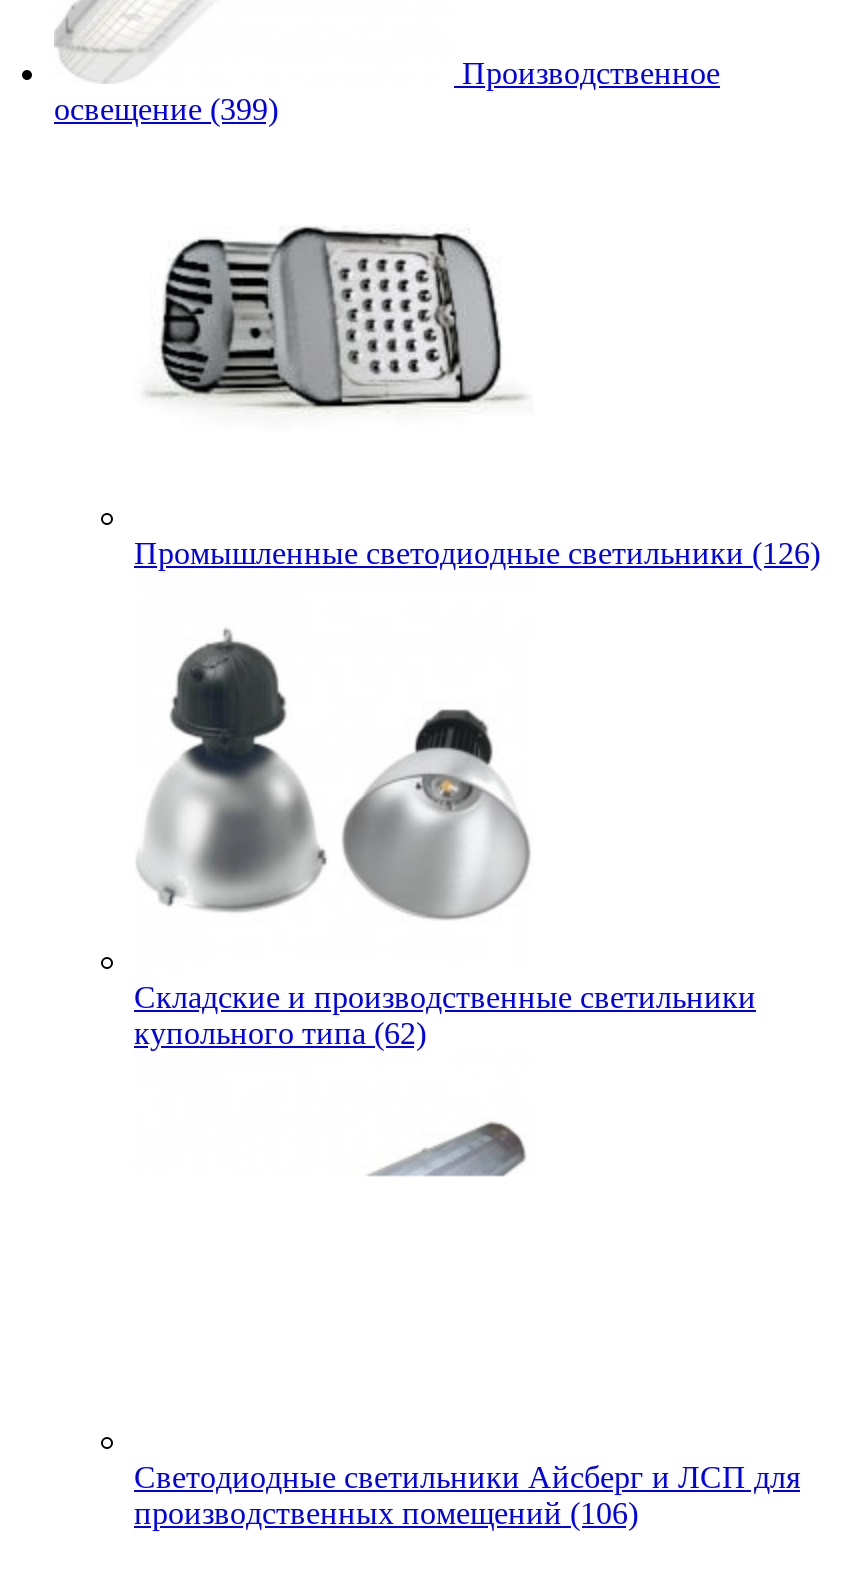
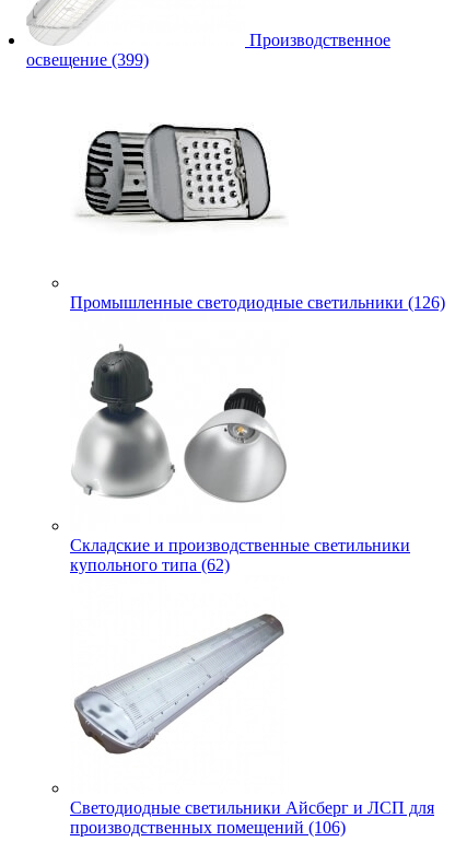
+ [image]
